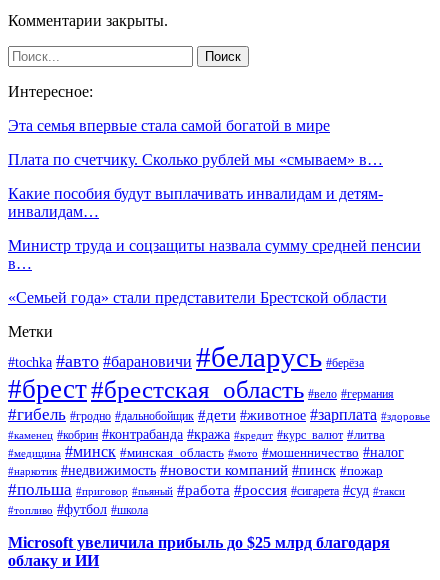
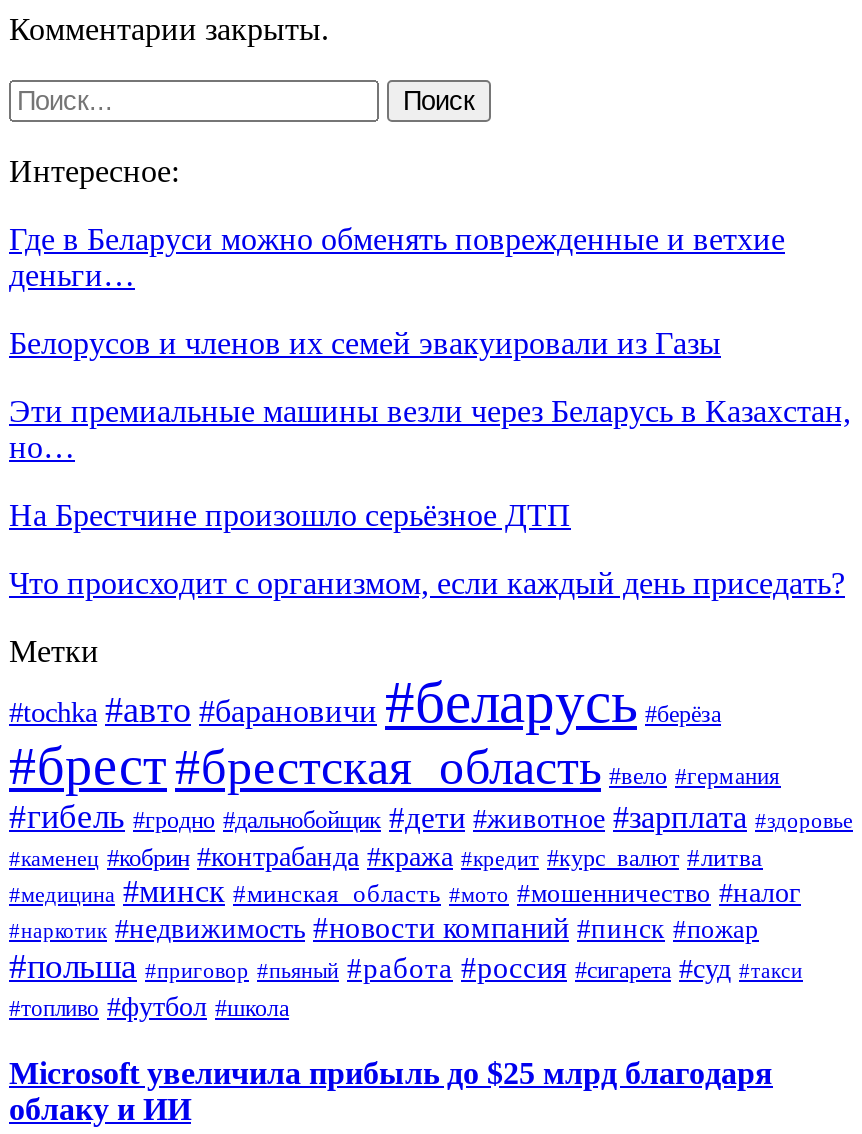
- Эта семья впервые стала самой богатой в мире
+ Где в Беларуси можно обменять поврежденные и ветхие
+ деньги…

- Плата по счетчику. Сколько рублей мы «смываем» в…
+ Белорусов и членов их семей эвакуировали из Газы

- Какие пособия будут выплачивать инвалидам и детям-
- инвалидам…
+ Эти премиальные машины везли через Беларусь в Казахстан,
+ но…

- Министр труда и соцзащиты назвала сумму средней пенсии
- в…
+ На Брестчине произошло серьёзное ДТП

- «Семьей года» стали представители Брестской области
+ Что происходит с организмом, если каждый день приседать?
